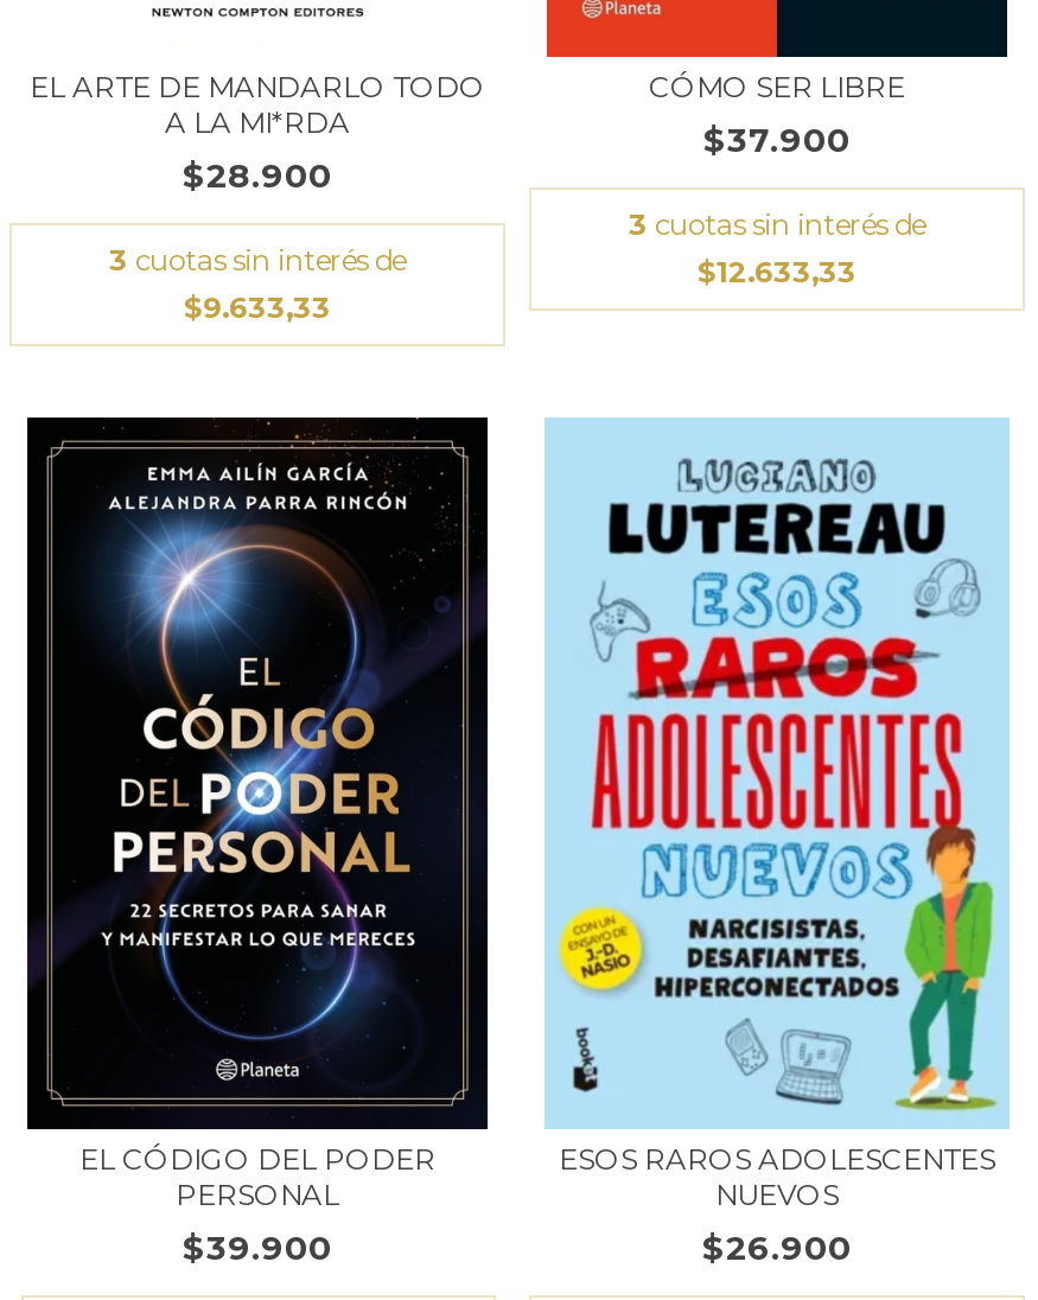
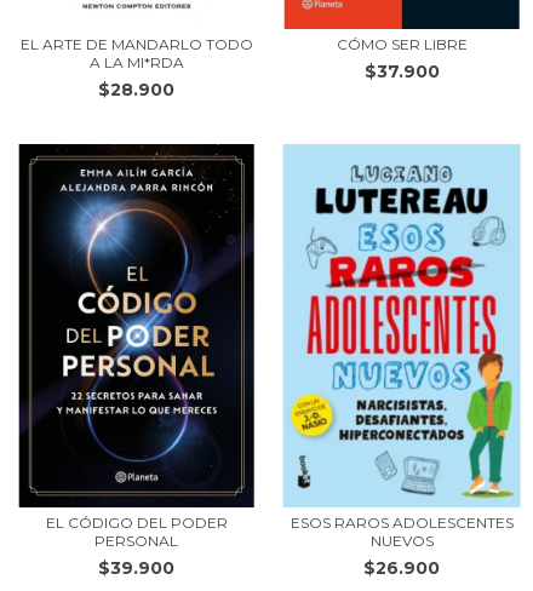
- 3 cuotas sin interés de
- $12.633,33

- 3 cuotas sin interés de
- $9.633,33
